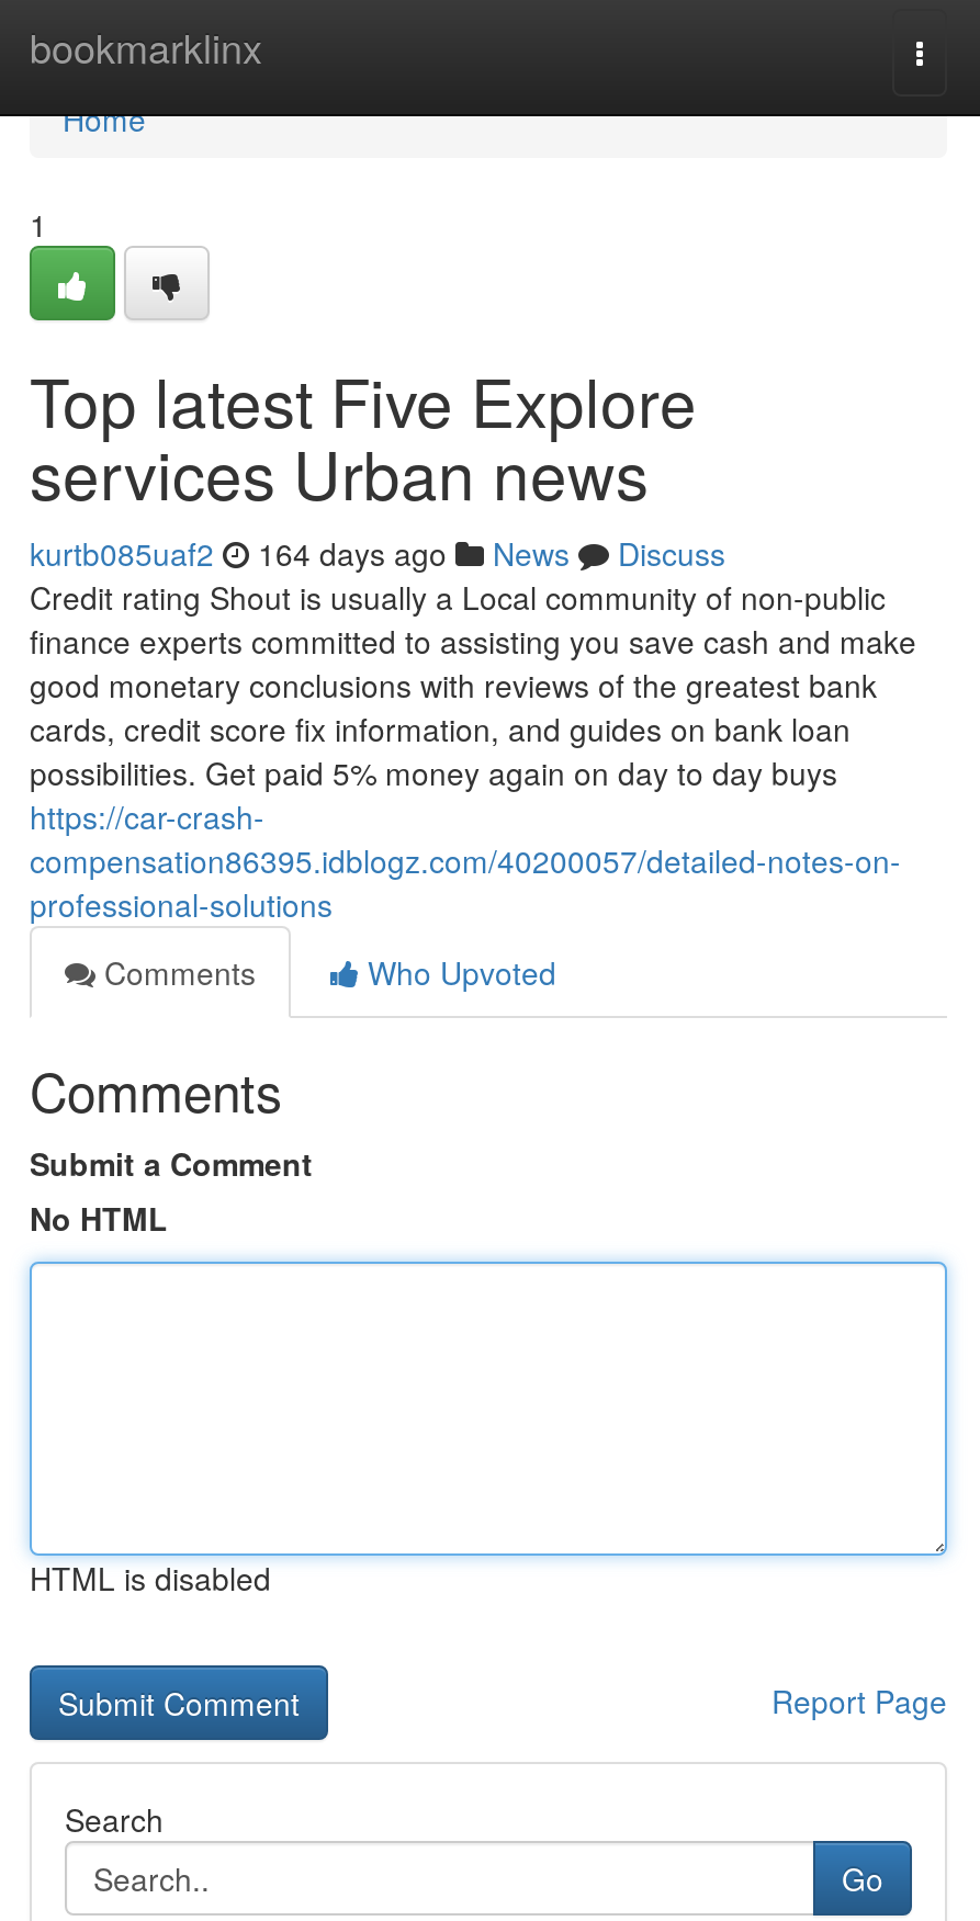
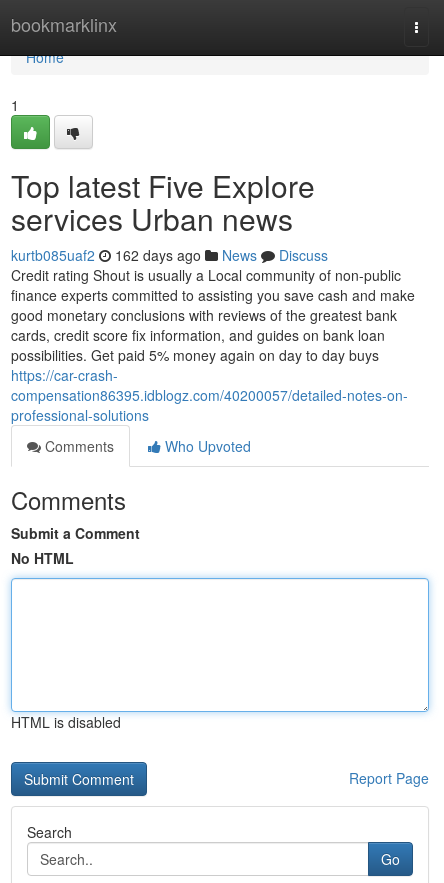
- kurtb085uaf2 164 days ago News Discuss
+ kurtb085uaf2 162 days ago News Discuss
